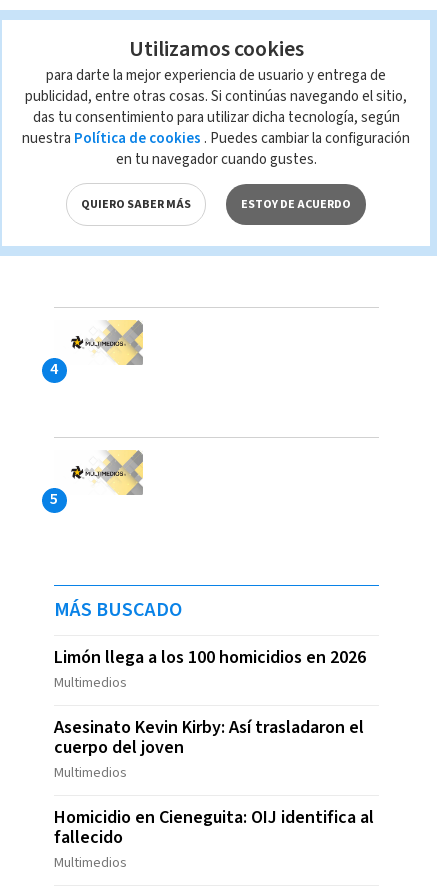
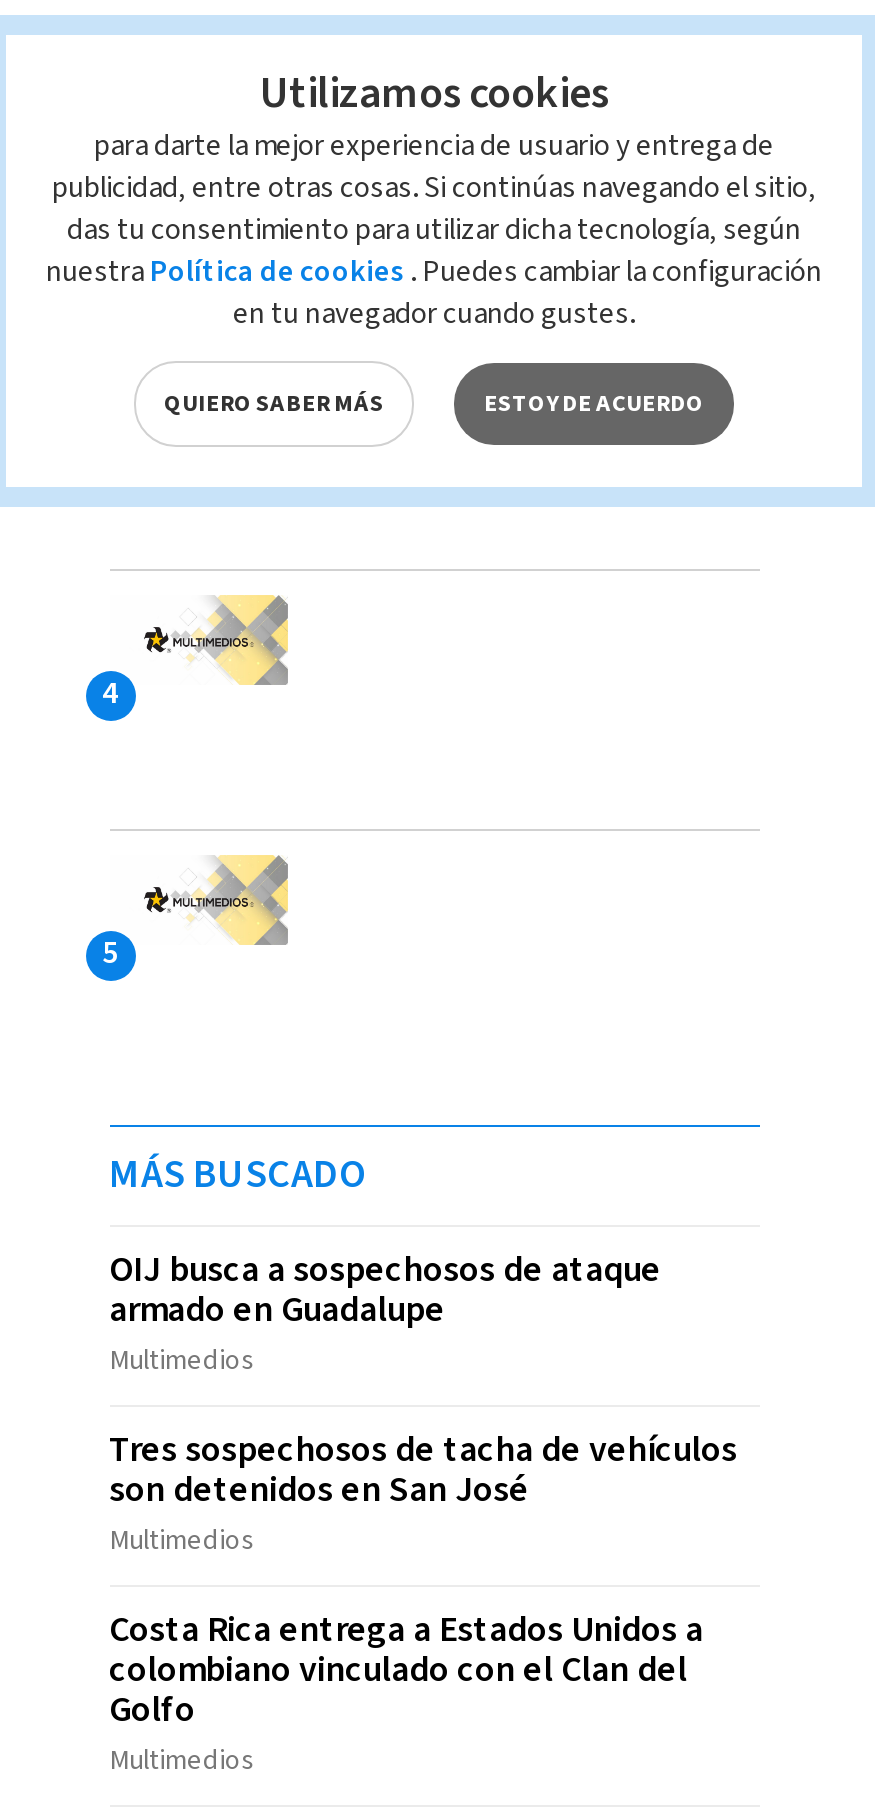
moved up: [image]

moved up: [image]

moved up: MÁS BUSCADO

- Limón llega a los 100 homicidios en 2026
+ OIJ busca a sospechosos de ataque
+ armado en Guadalupe

- Asesinato Kevin Kirby: Así trasladaron el
- cuerpo del joven
+ Tres sospechosos de tacha de vehículos
+ son detenidos en San José

- Homicidio en Cieneguita: OIJ identifica al
- fallecido
+ Costa Rica entrega a Estados Unidos a
+ colombiano vinculado con el Clan del
+ Golfo
